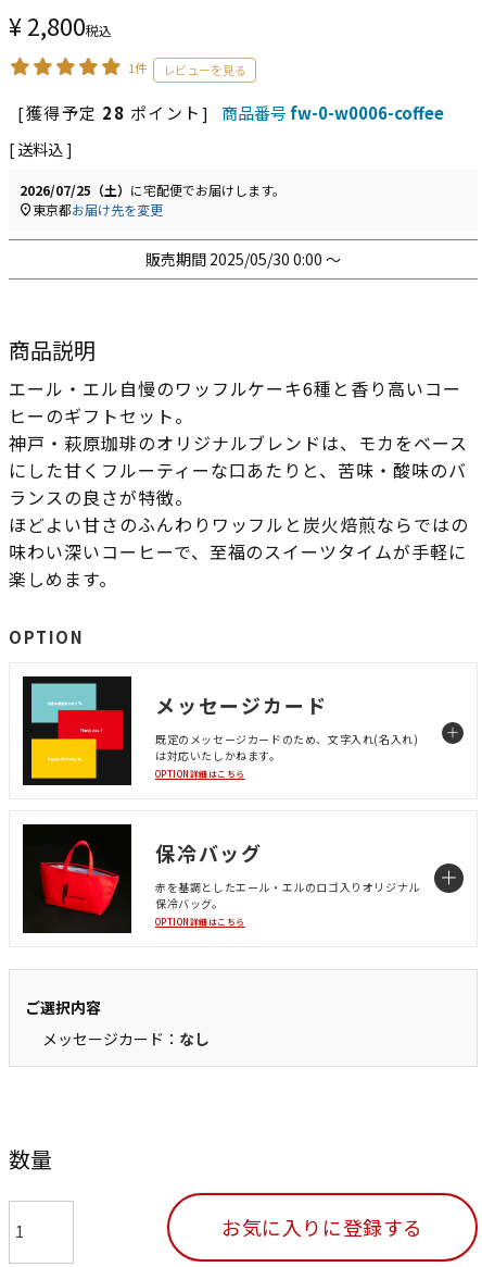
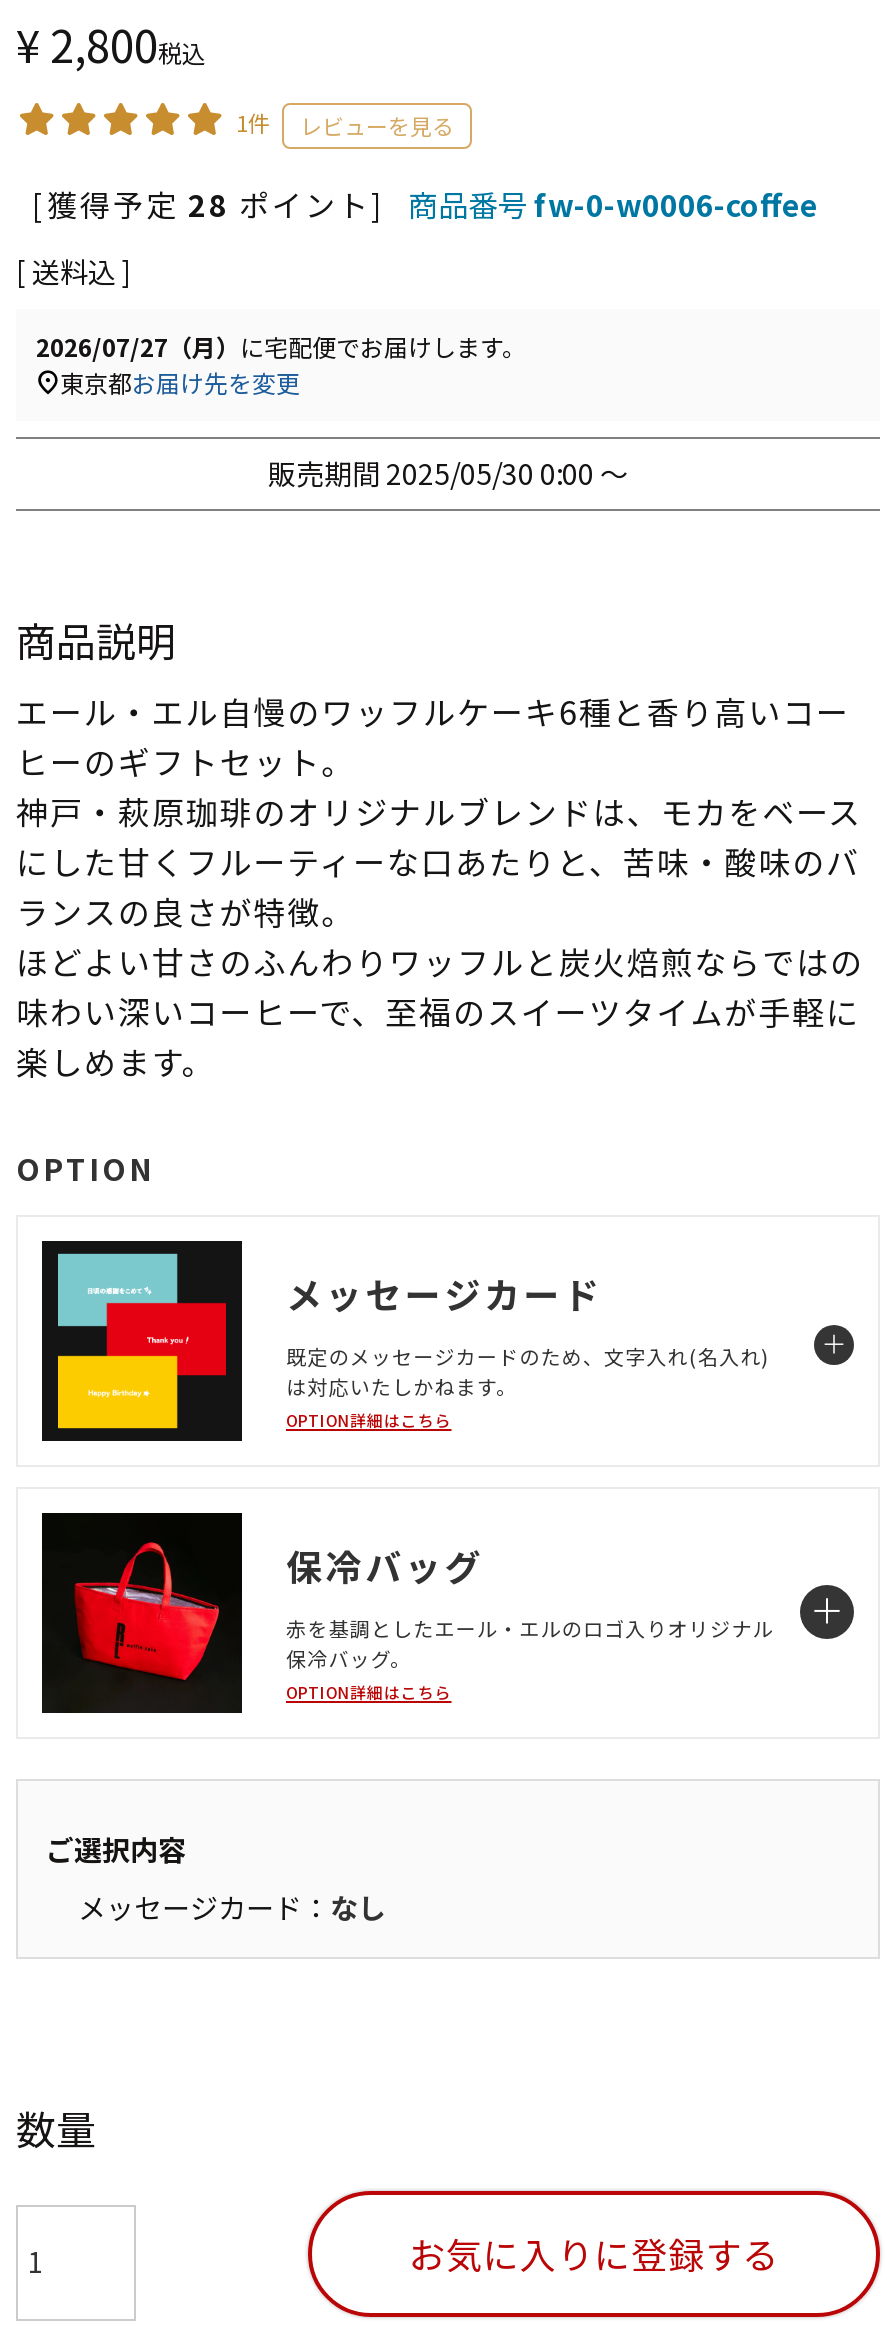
- 2026/07/25（土）に宅配便でお届けします。
+ 2026/07/27（月）に宅配便でお届けします。
